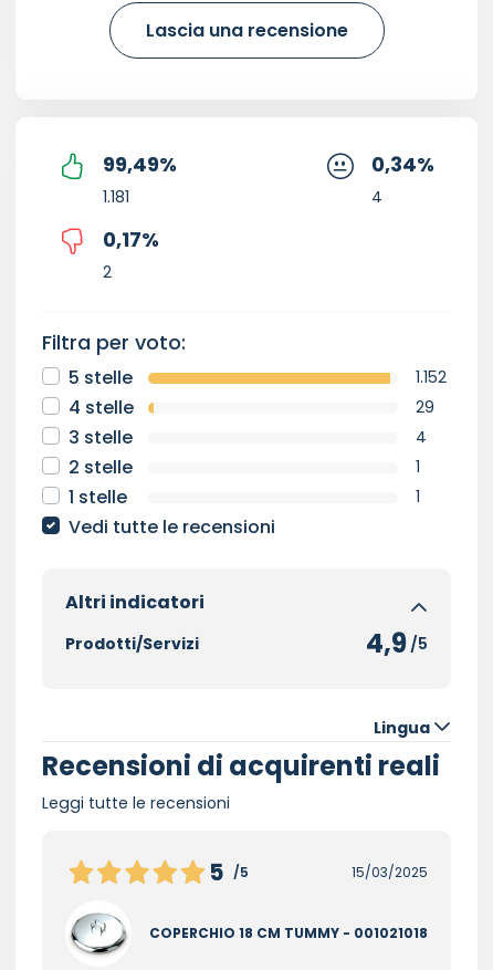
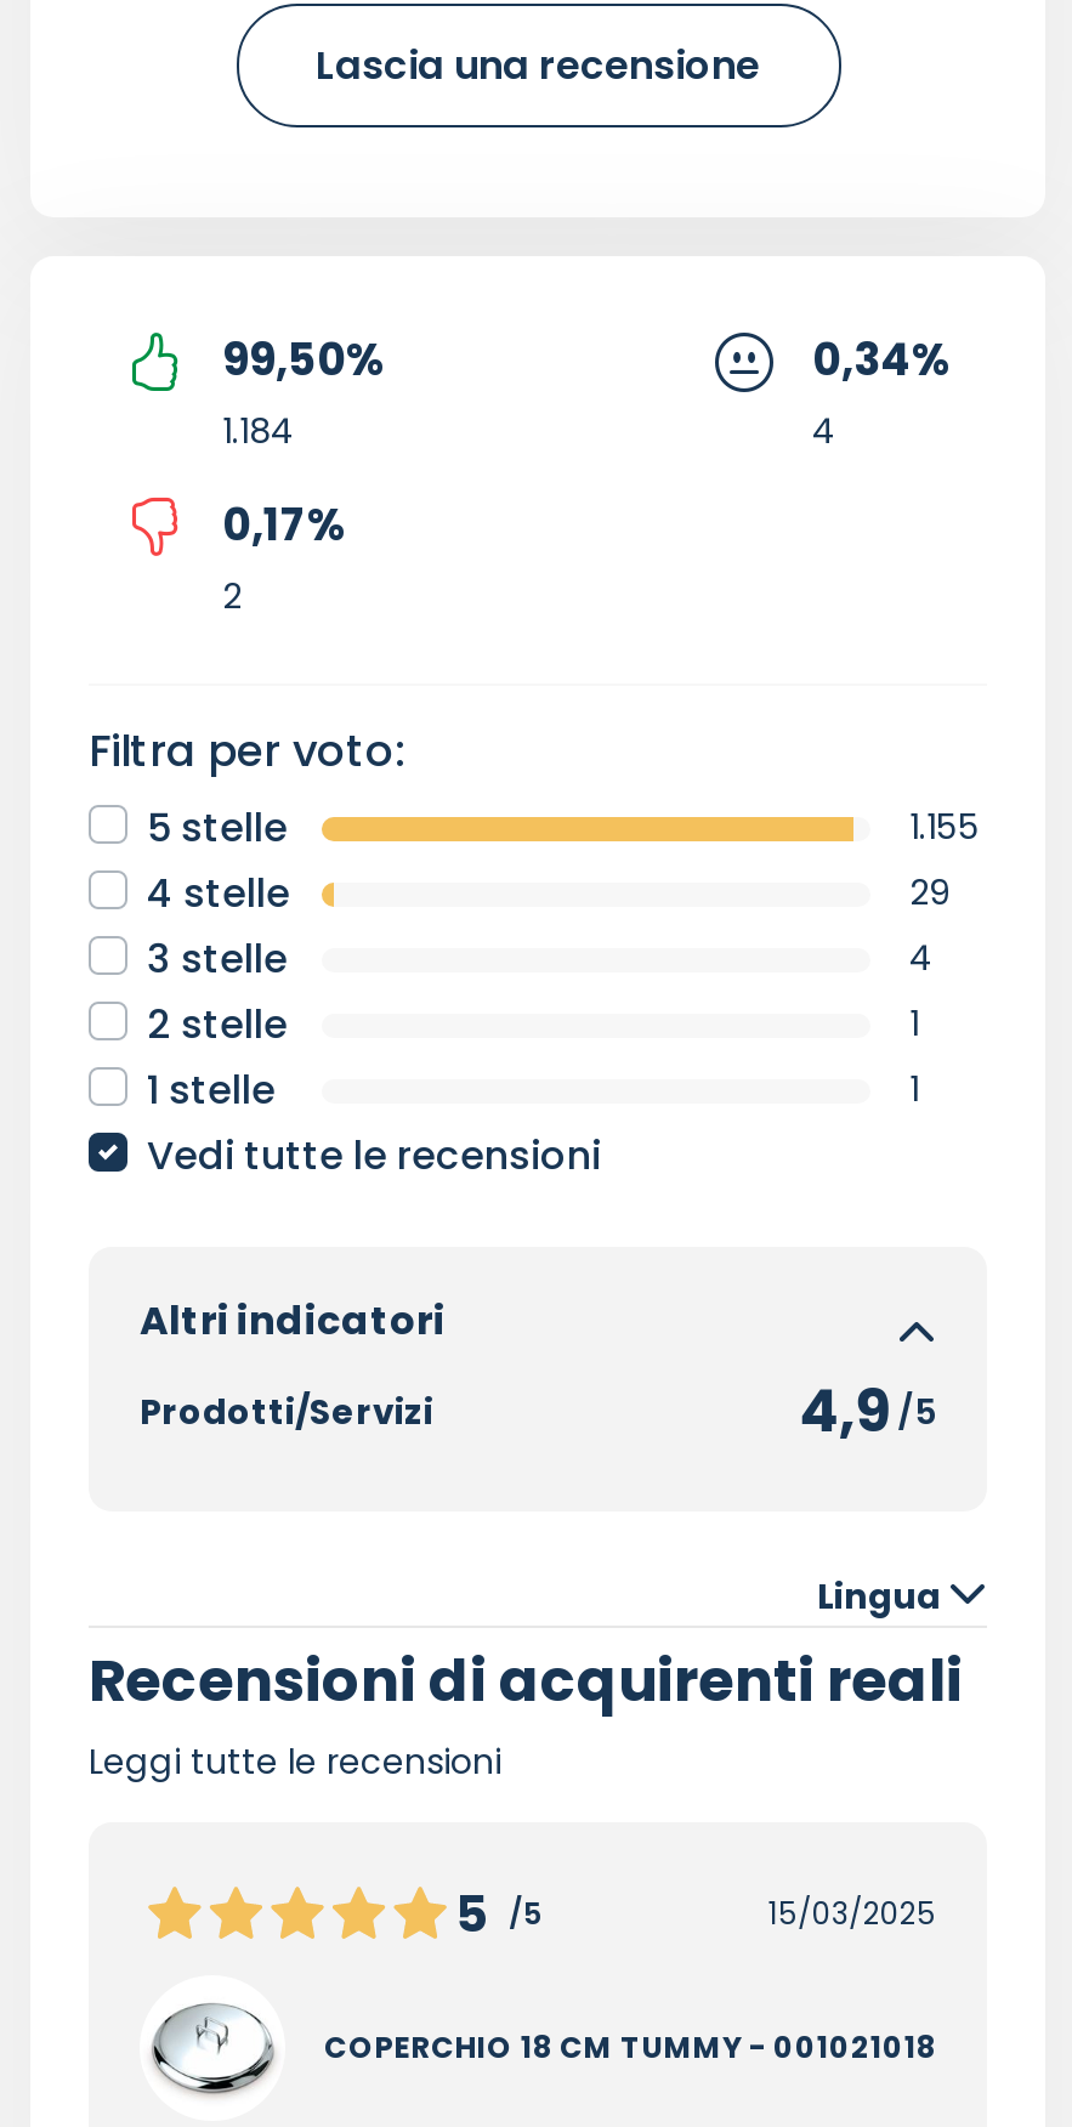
- 99,49%
+ 99,50%

- 1.181
+ 1.184

- 1.152
+ 1.155
